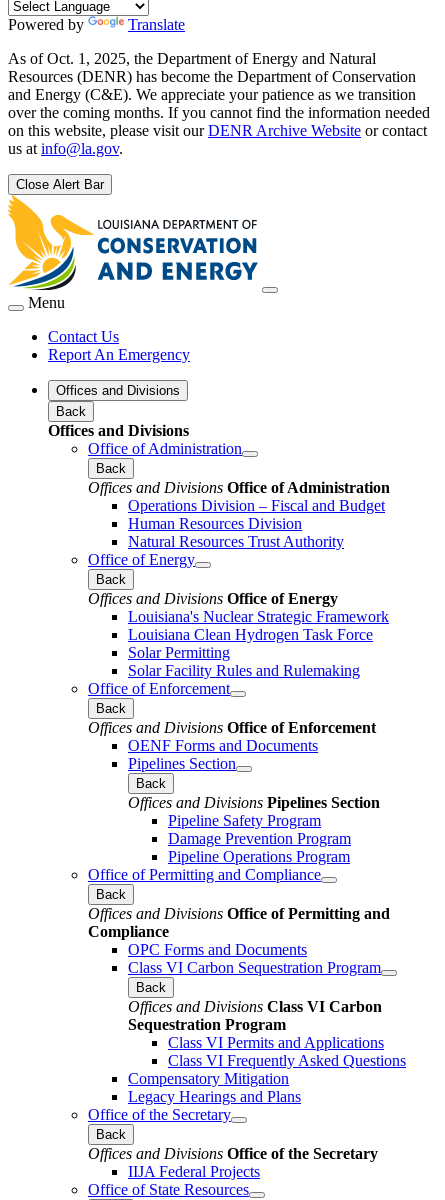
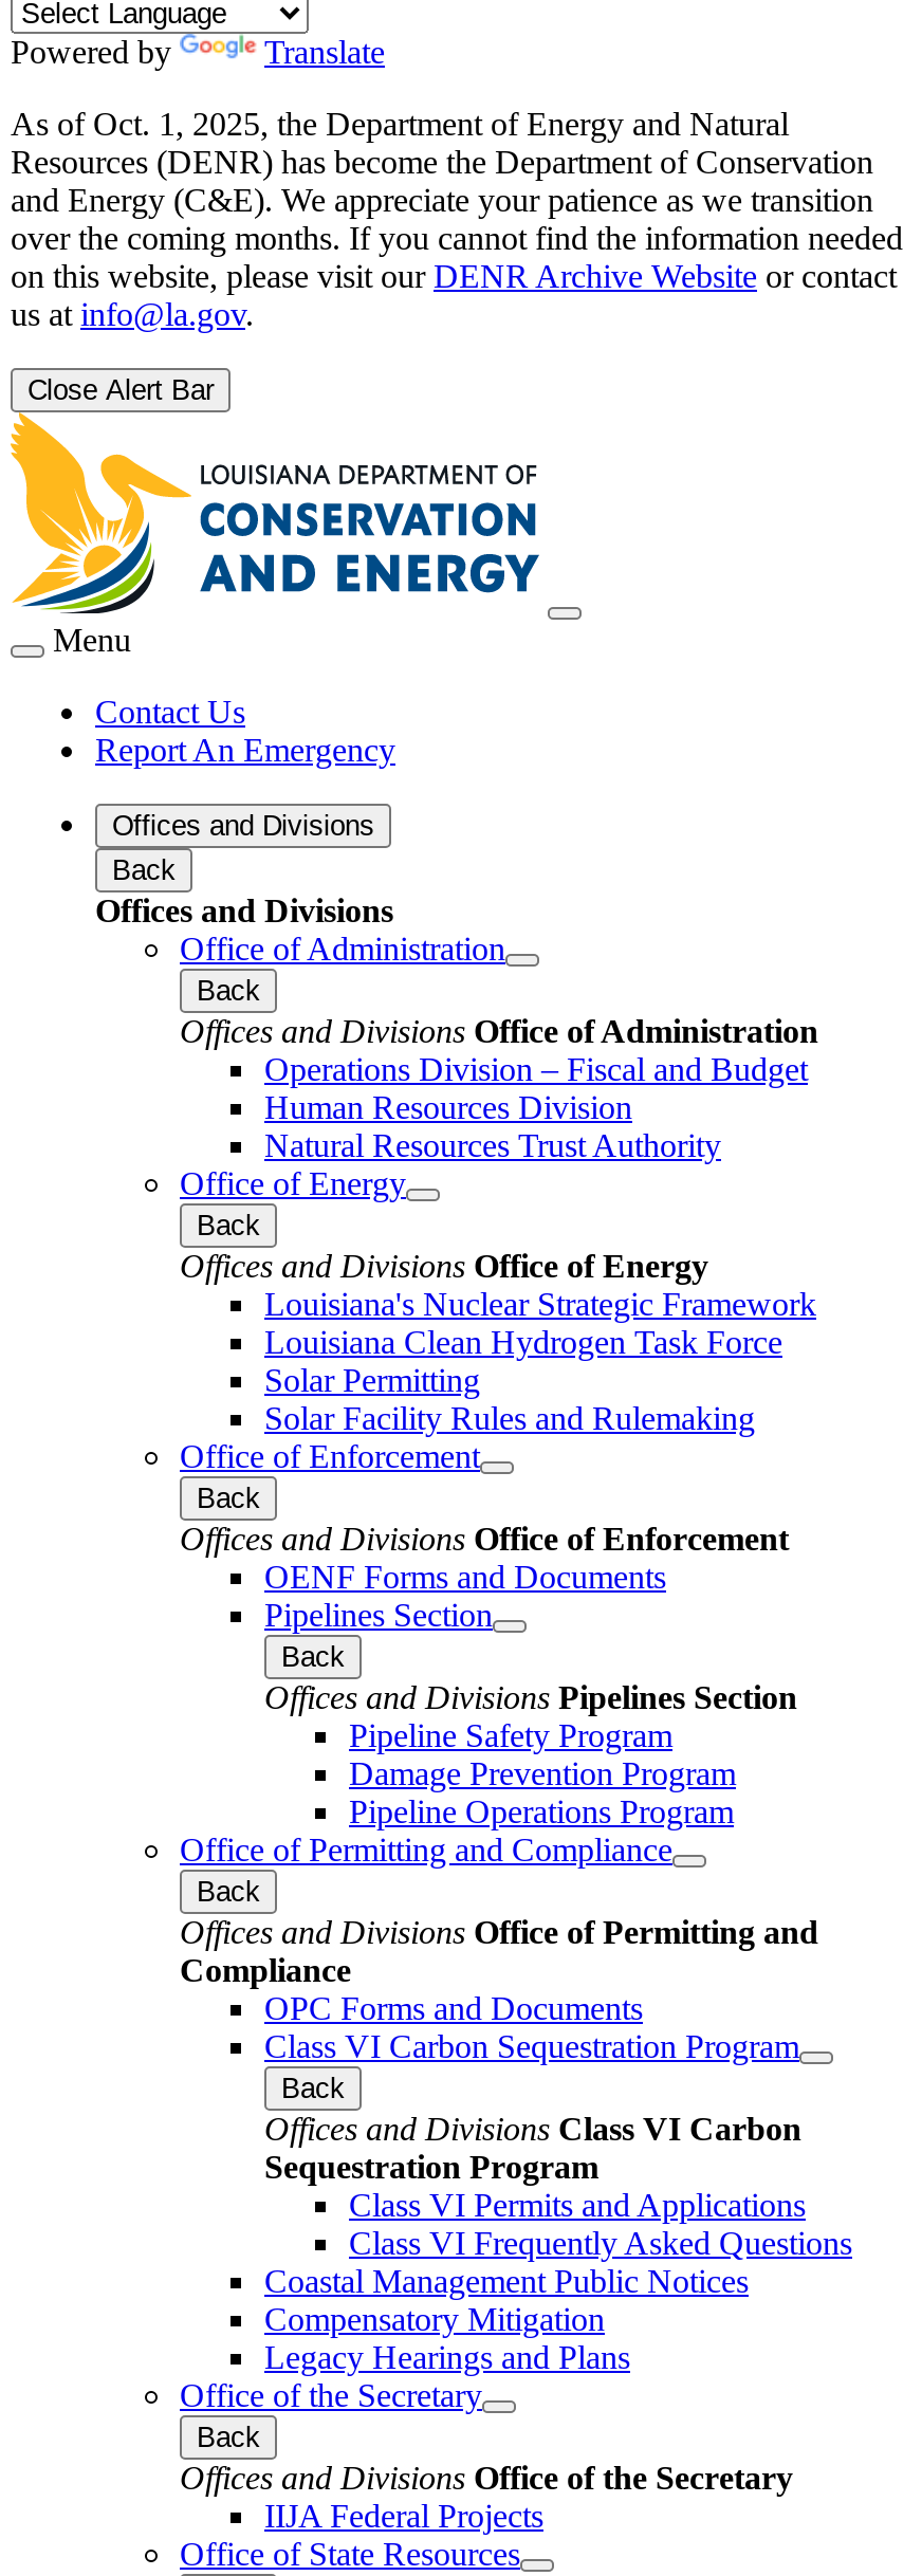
+ Coastal Management Public Notices
